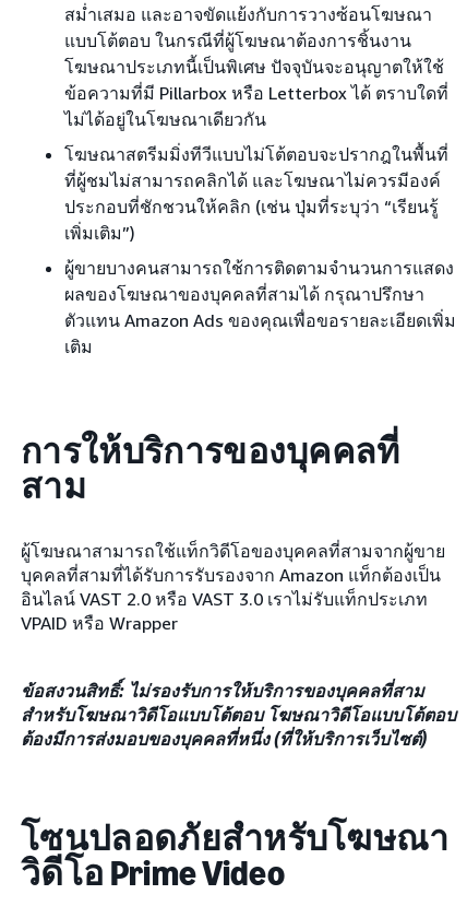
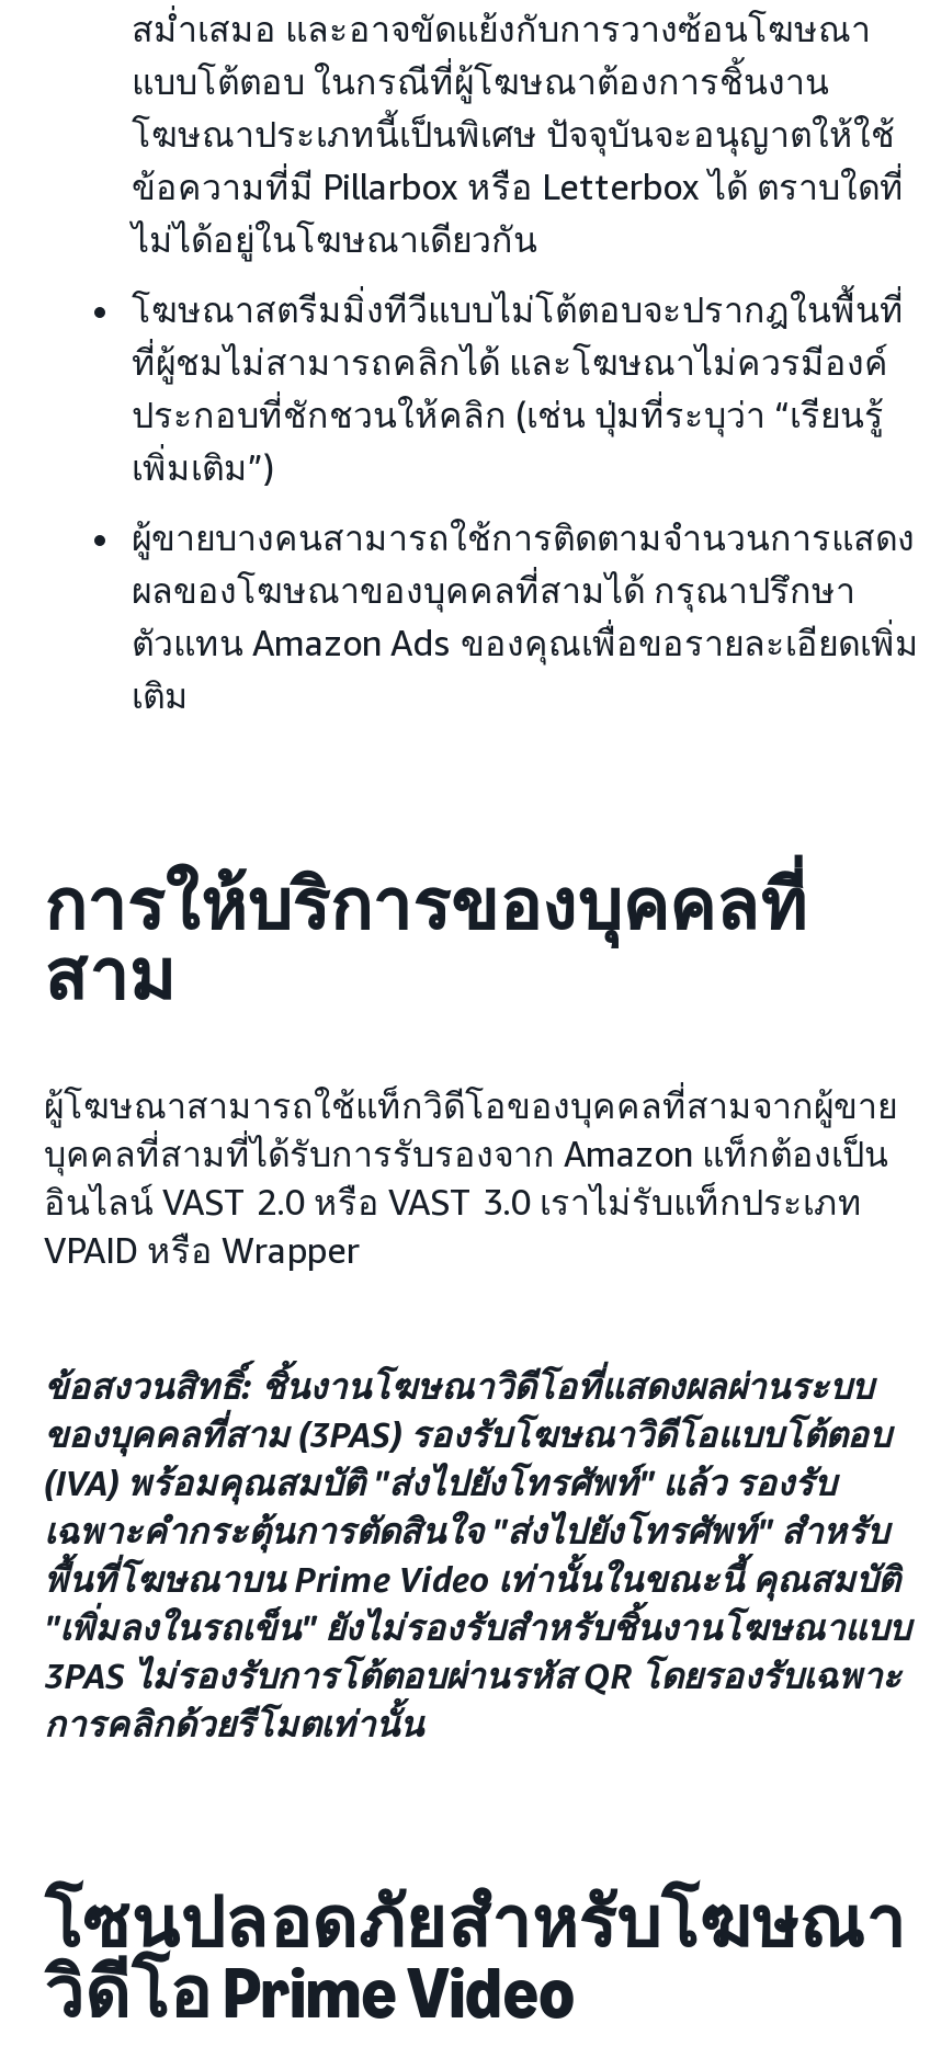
- ข้อสงวนสิทธิ์: ไม่รองรับการให้บริการของบุคคลที่สาม
- สำหรับโฆษณาวิดีโอแบบโต้ตอบ โฆษณาวิดีโอแบบโต้ตอบ
- ต้องมีการส่งมอบของบุคคลที่หนึ่ง (ที่ให้บริการเว็บไซต์)
+ ข้อสงวนสิทธิ์: ชิ้นงานโฆษณาวิดีโอที่แสดงผลผ่านระบบ
+ ของบุคคลที่สาม (3PAS) รองรับโฆษณาวิดีโอแบบโต้ตอบ
+ (IVA) พร้อมคุณสมบัติ "ส่งไปยังโทรศัพท์" แล้ว รองรับ
+ เฉพาะคำกระตุ้นการตัดสินใจ "ส่งไปยังโทรศัพท์" สำหรับ
+ พื้นที่โฆษณาบน Prime Video เท่านั้นในขณะนี้ คุณสมบัติ
+ "เพิ่มลงในรถเข็น" ยังไม่รองรับสำหรับชิ้นงานโฆษณาแบบ
+ 3PAS ไม่รองรับการโต้ตอบผ่านรหัส QR โดยรองรับเฉพาะ
+ การคลิกด้วยรีโมตเท่านั้น
